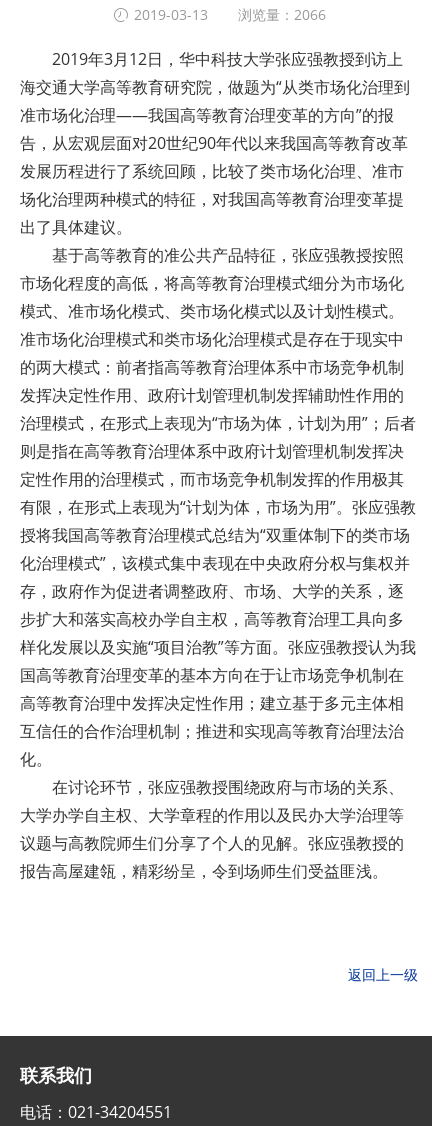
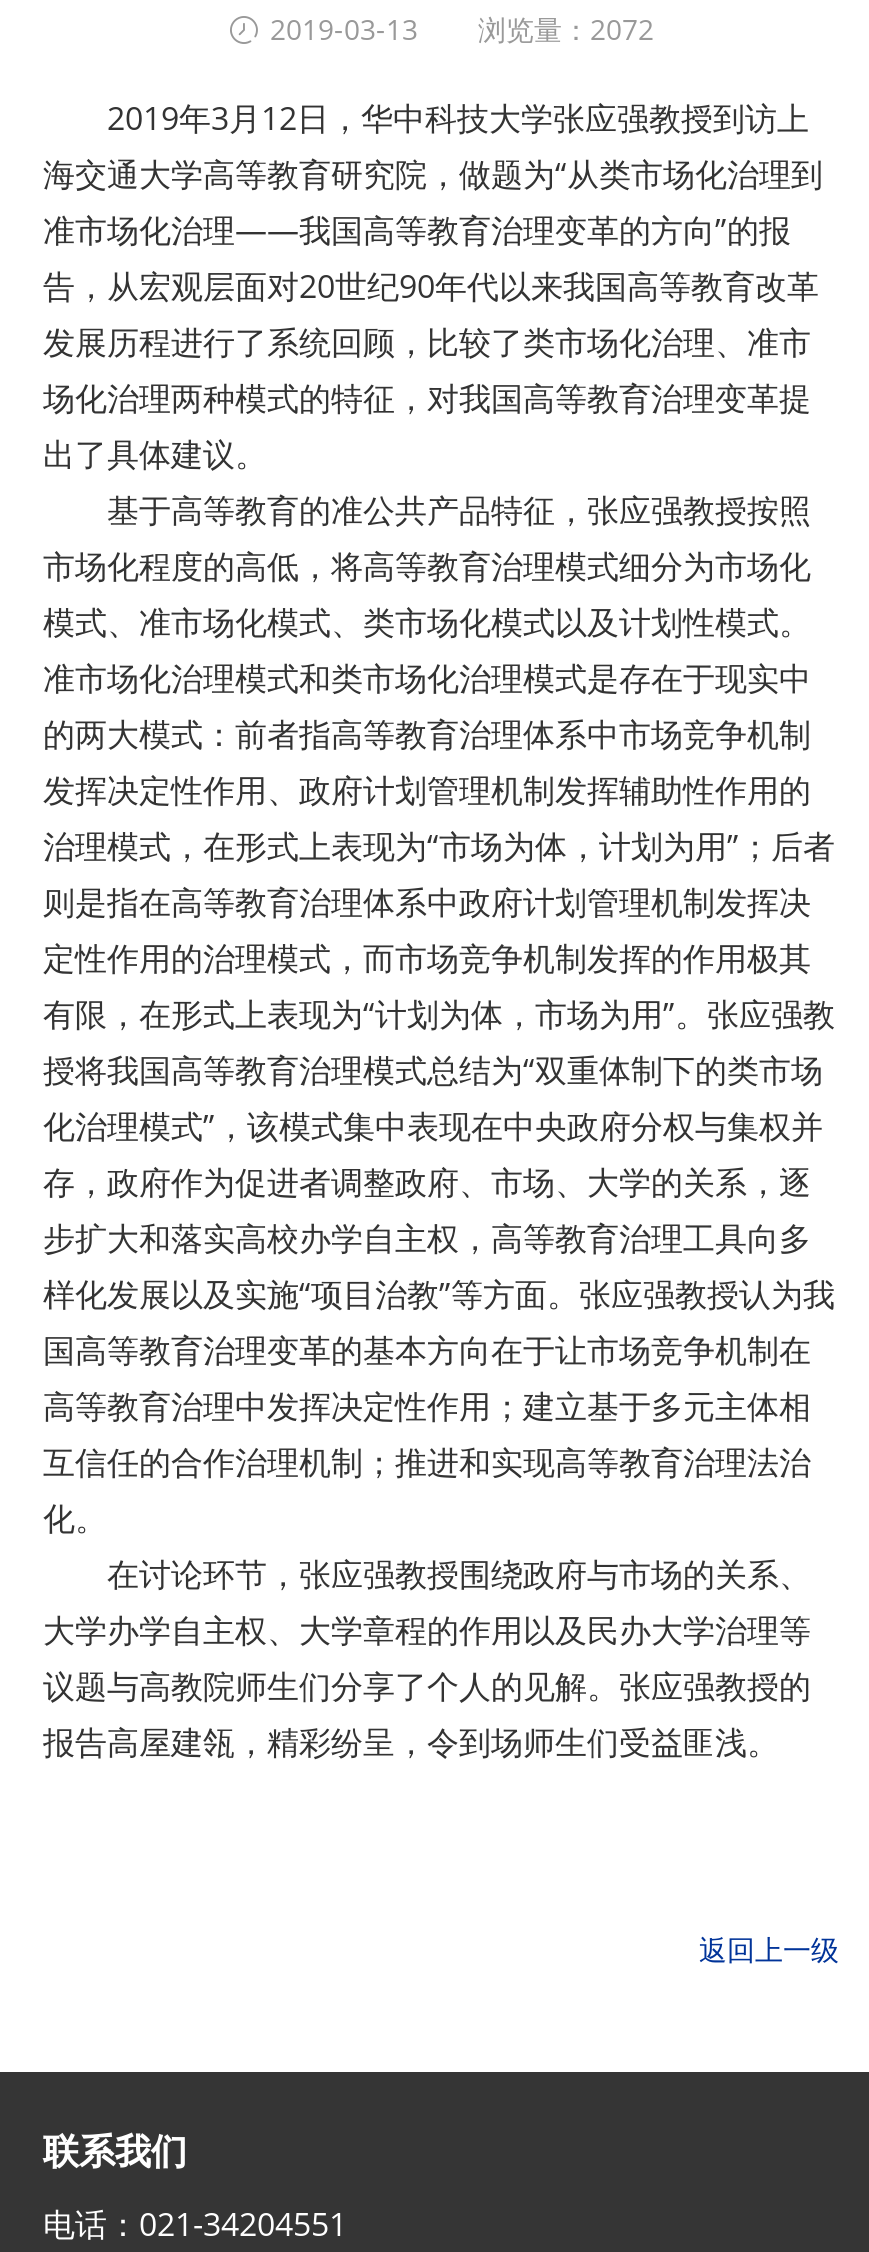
- 2019-03-13 浏览量：2066
+ 2019-03-13 浏览量：2072
